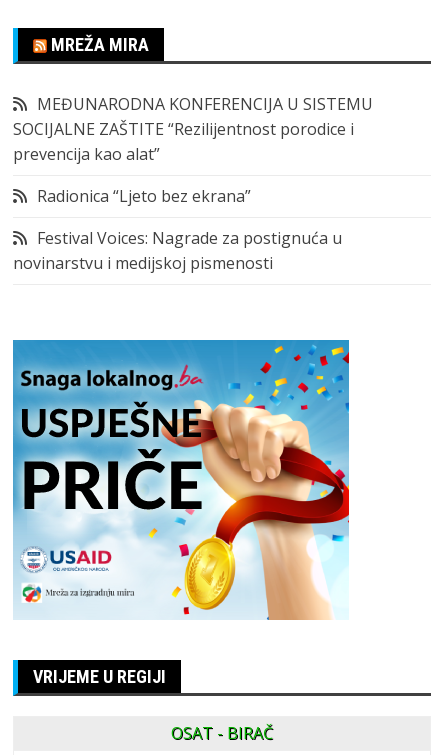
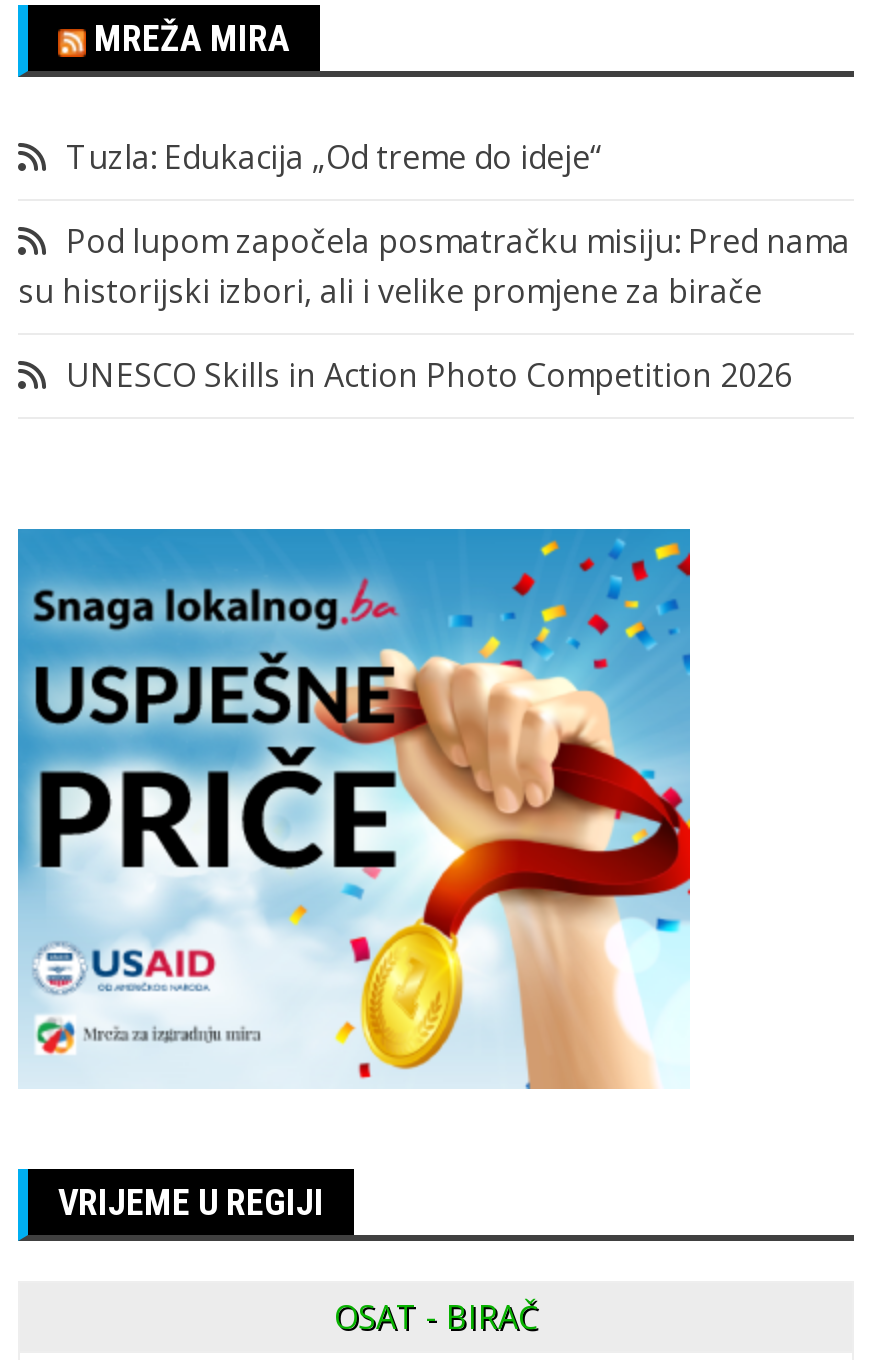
- MEĐUNARODNA KONFERENCIJA U SISTEMU
- SOCIJALNE ZAŠTITE “Rezilijentnost porodice i
- prevencija kao alat”
+ Tuzla: Edukacija „Od treme do ideje“

- Radionica “Ljeto bez ekrana”
+ Pod lupom započela posmatračku misiju: Pred nama
+ su historijski izbori, ali i velike promjene za birače

- Festival Voices: Nagrade za postignuća u
- novinarstvu i medijskoj pismenosti
+ UNESCO Skills in Action Photo Competition 2026
